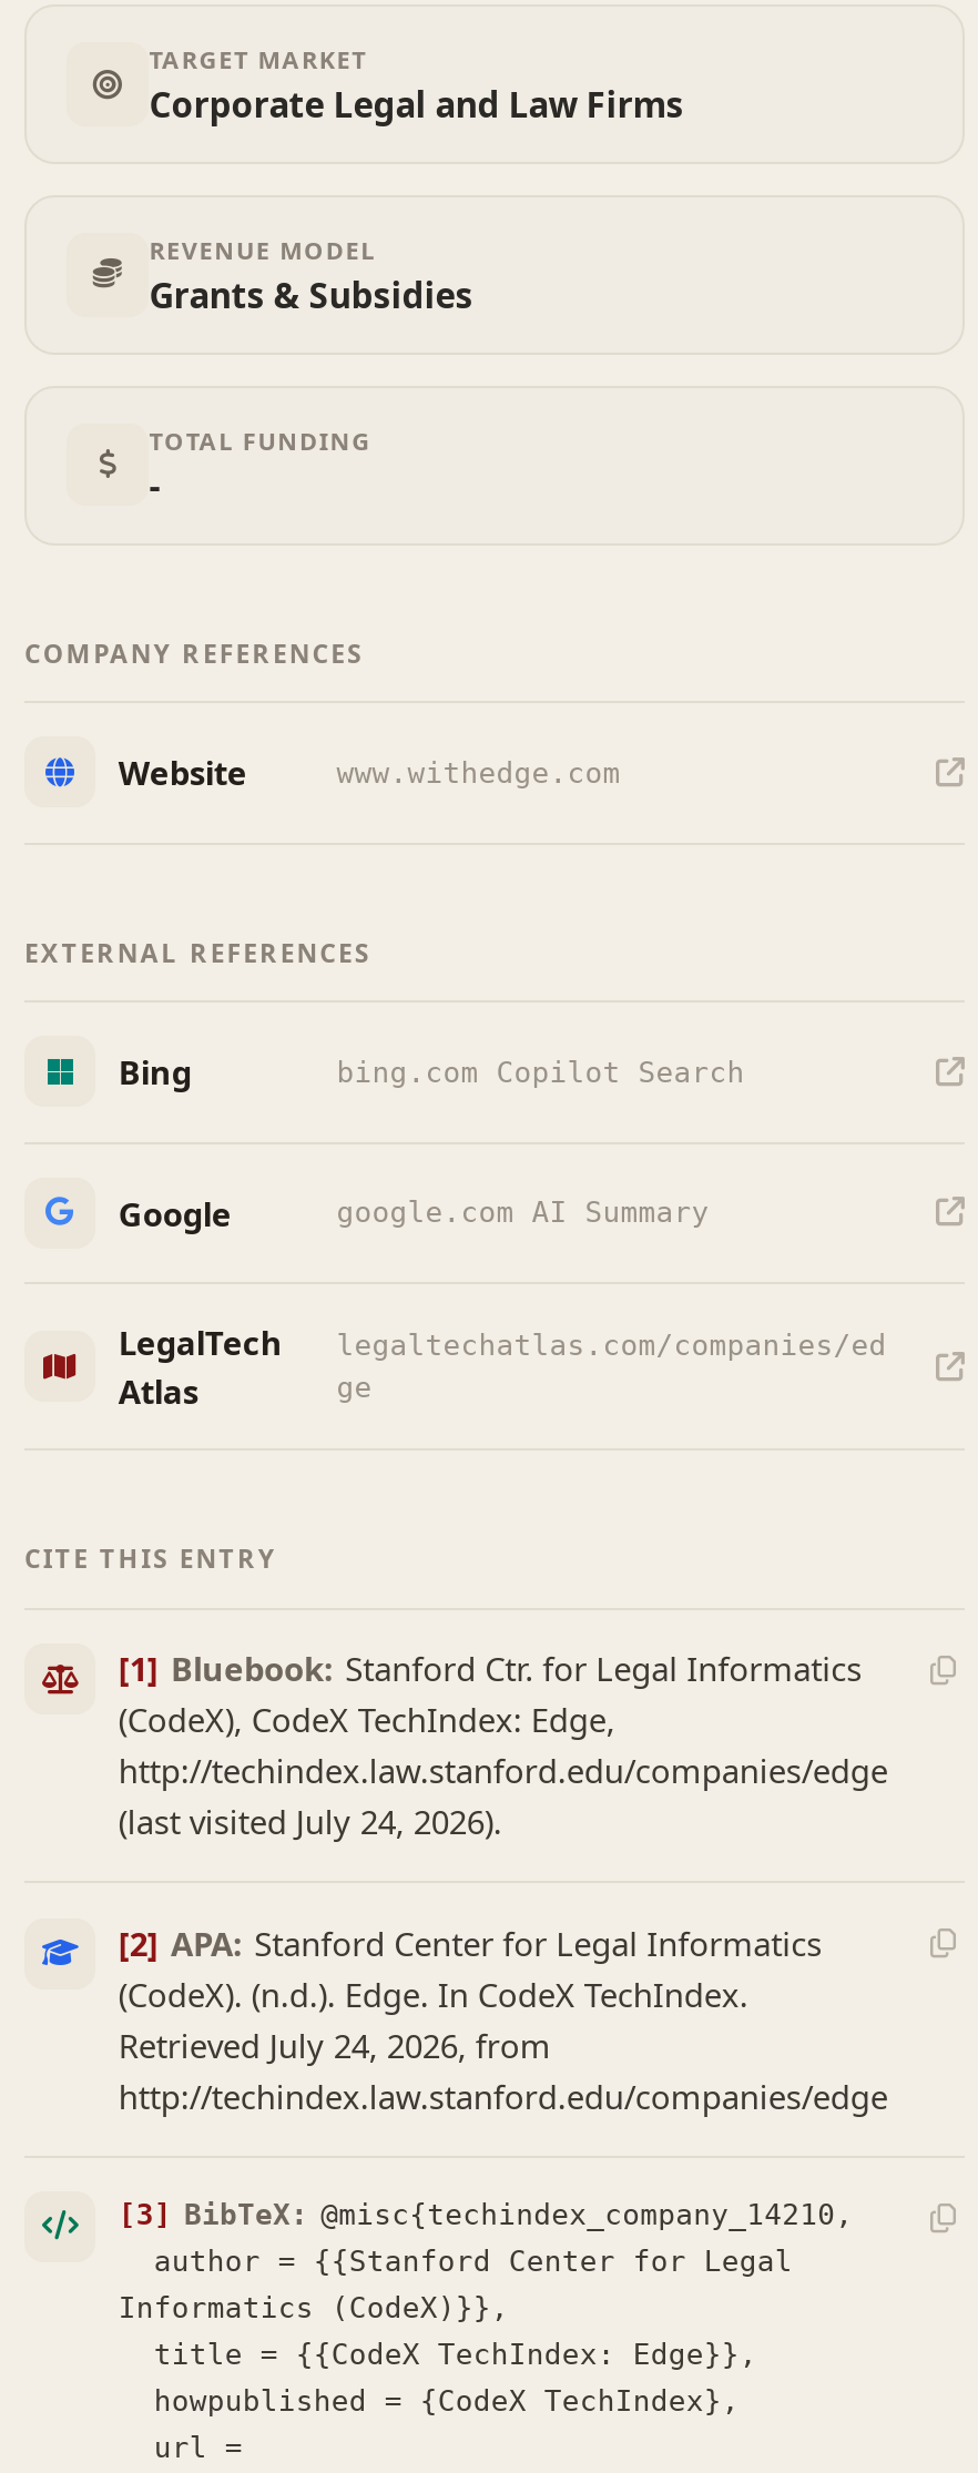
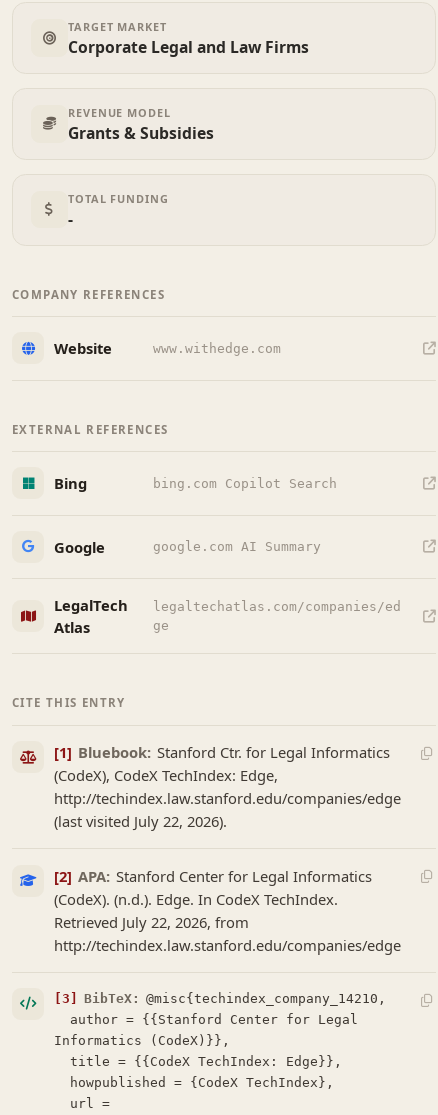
- (last visited July 24, 2026).
+ (last visited July 22, 2026).

- Retrieved July 24, 2026, from
+ Retrieved July 22, 2026, from
